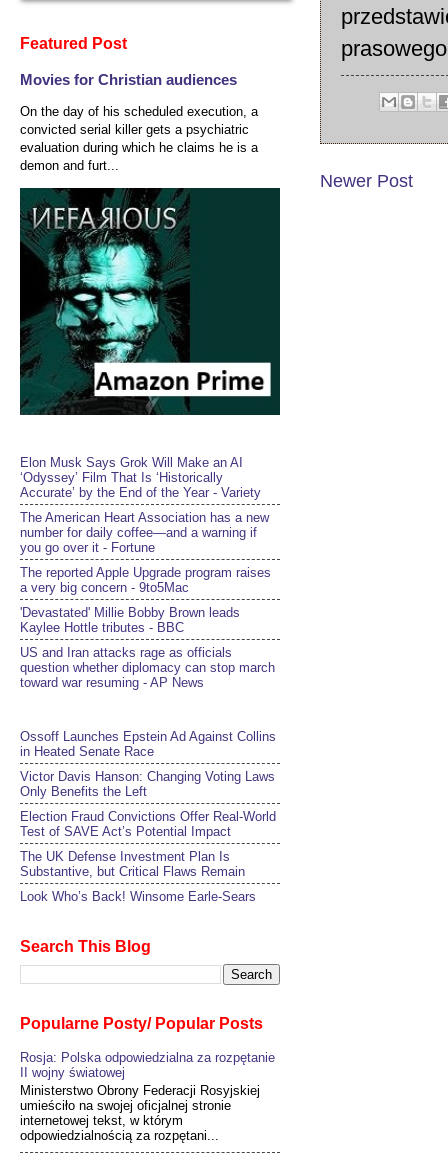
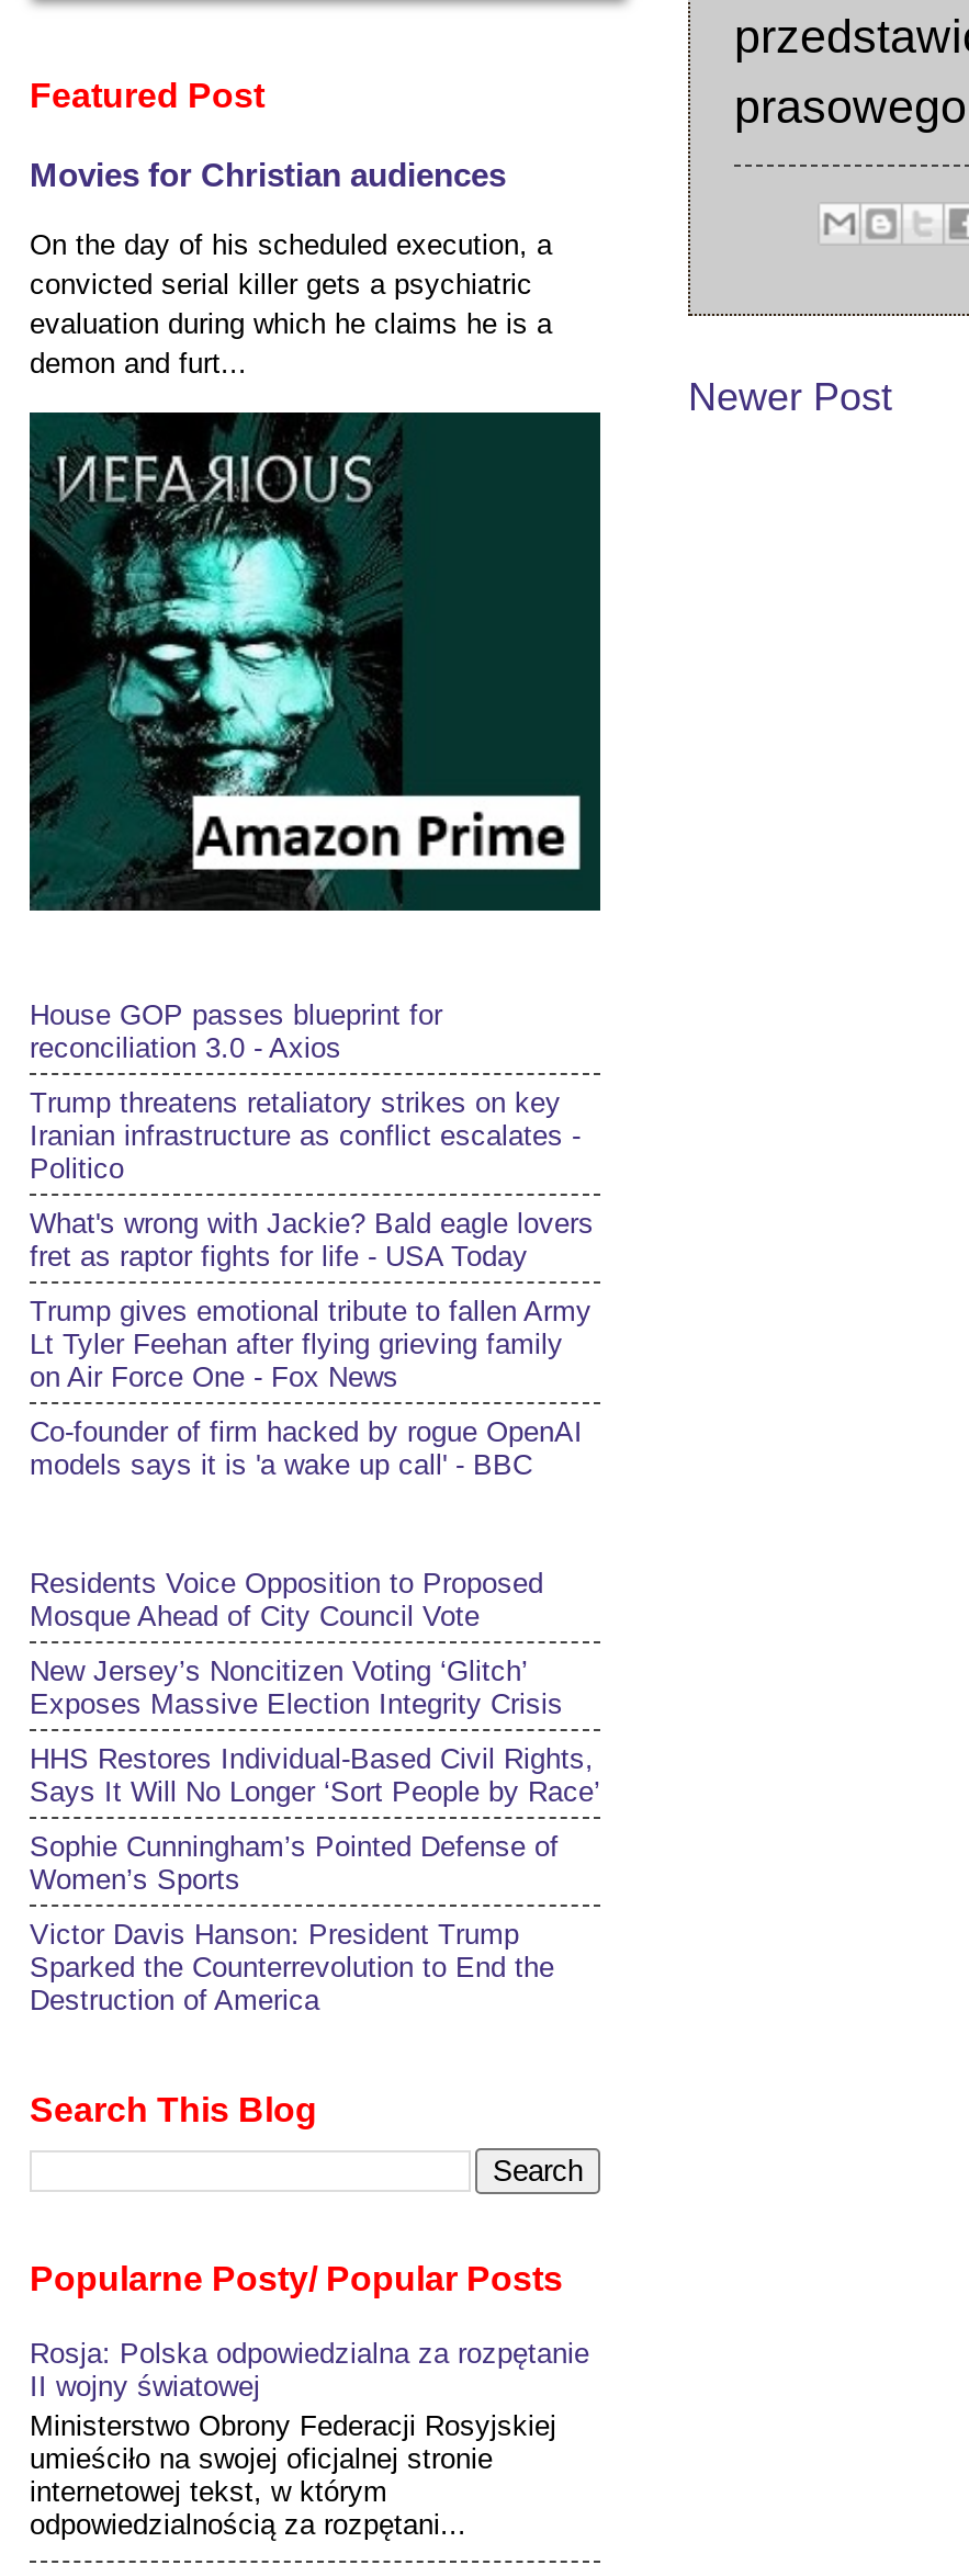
- Elon Musk Says Grok Will Make an AI
- ‘Odyssey’ Film That Is ‘Historically
- Accurate’ by the End of the Year - Variety
+ House GOP passes blueprint for
+ reconciliation 3.0 - Axios

- The American Heart Association has a new
- number for daily coffee—and a warning if
- you go over it - Fortune
+ Trump threatens retaliatory strikes on key
+ Iranian infrastructure as conflict escalates -
+ Politico

- The reported Apple Upgrade program raises
- a very big concern - 9to5Mac
+ What's wrong with Jackie? Bald eagle lovers
+ fret as raptor fights for life - USA Today

- 'Devastated' Millie Bobby Brown leads
- Kaylee Hottle tributes - BBC
+ Trump gives emotional tribute to fallen Army
+ Lt Tyler Feehan after flying grieving family
+ on Air Force One - Fox News

- US and Iran attacks rage as officials
- question whether diplomacy can stop march
- toward war resuming - AP News
+ Co-founder of firm hacked by rogue OpenAI
+ models says it is 'a wake up call' - BBC

- Ossoff Launches Epstein Ad Against Collins
- in Heated Senate Race
+ Residents Voice Opposition to Proposed
+ Mosque Ahead of City Council Vote

- Victor Davis Hanson: Changing Voting Laws
- Only Benefits the Left
+ New Jersey’s Noncitizen Voting ‘Glitch’
+ Exposes Massive Election Integrity Crisis

- Election Fraud Convictions Offer Real-World
- Test of SAVE Act’s Potential Impact
+ HHS Restores Individual-Based Civil Rights,
+ Says It Will No Longer ‘Sort People by Race’

- The UK Defense Investment Plan Is
- Substantive, but Critical Flaws Remain
+ Sophie Cunningham’s Pointed Defense of
+ Women’s Sports

- Look Who’s Back! Winsome Earle-Sears
+ Victor Davis Hanson: President Trump
+ Sparked the Counterrevolution to End the
+ Destruction of America
